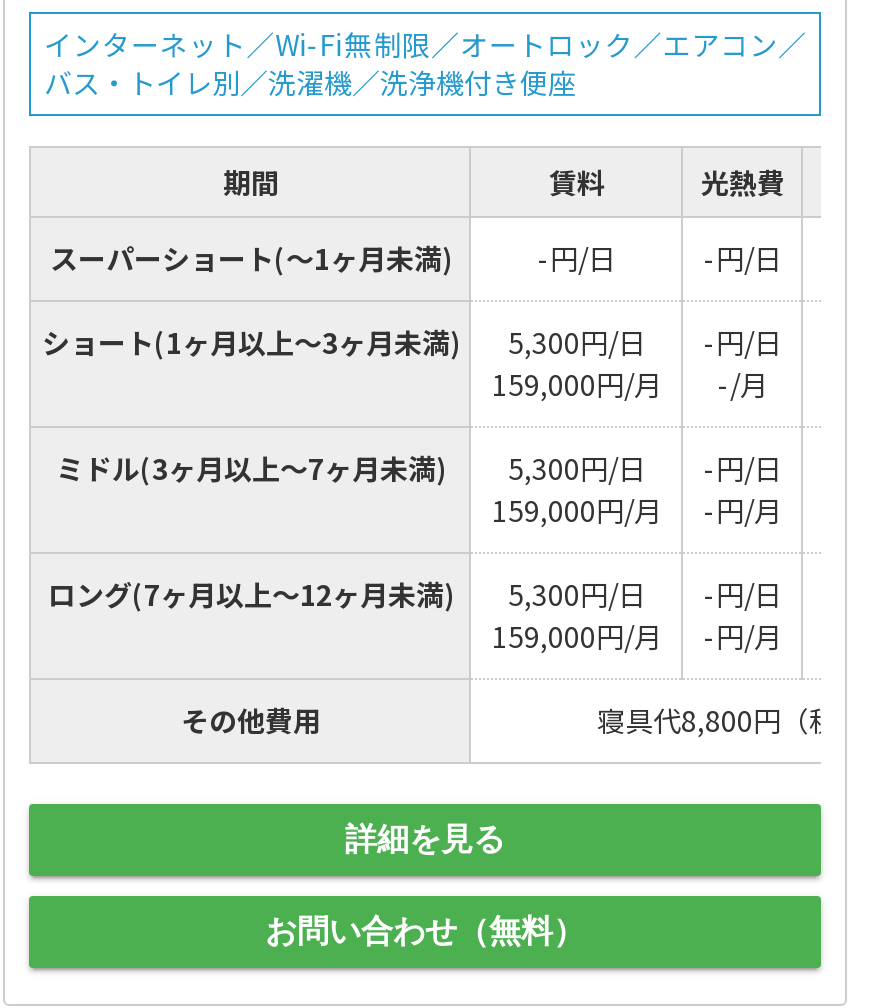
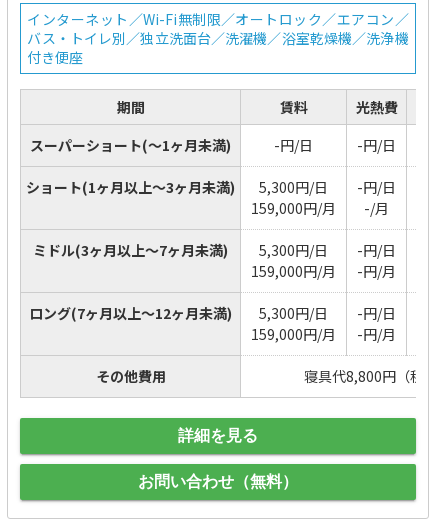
- バス・トイレ別／洗濯機／洗浄機付き便座
+ バス・トイレ別／独立洗面台／洗濯機／浴室乾燥機／洗浄機
+ 付き便座
